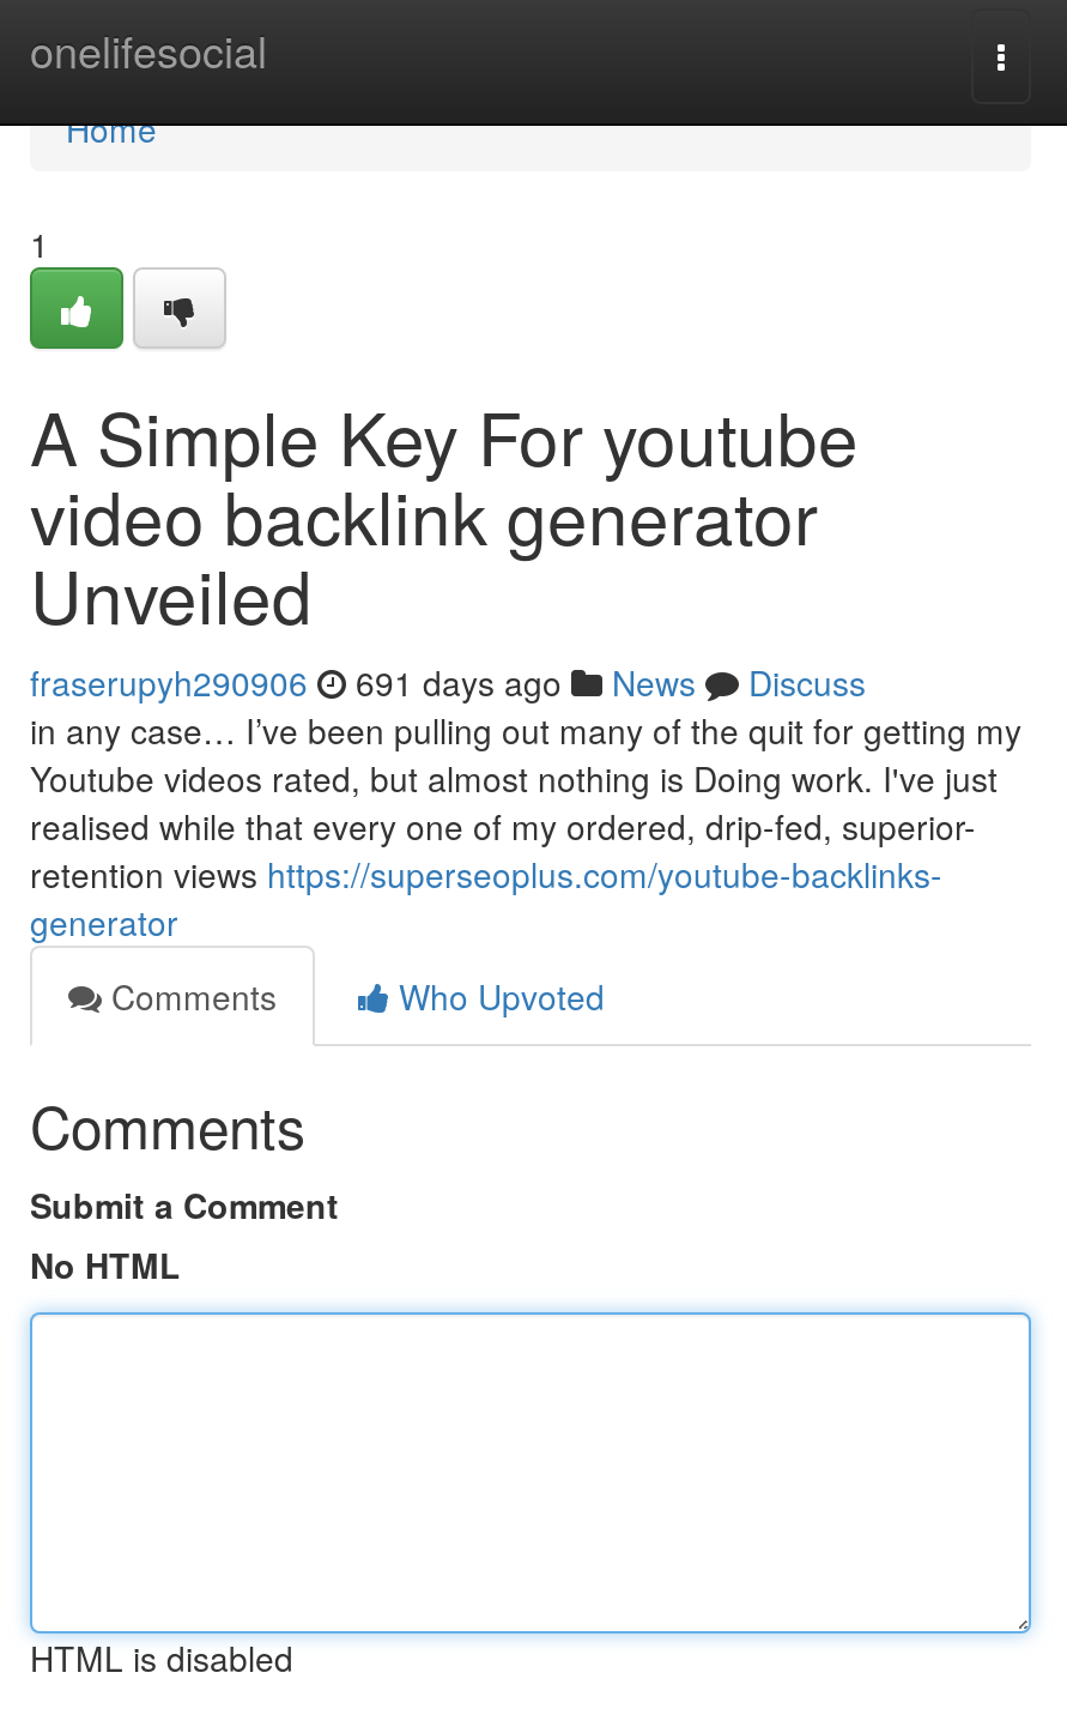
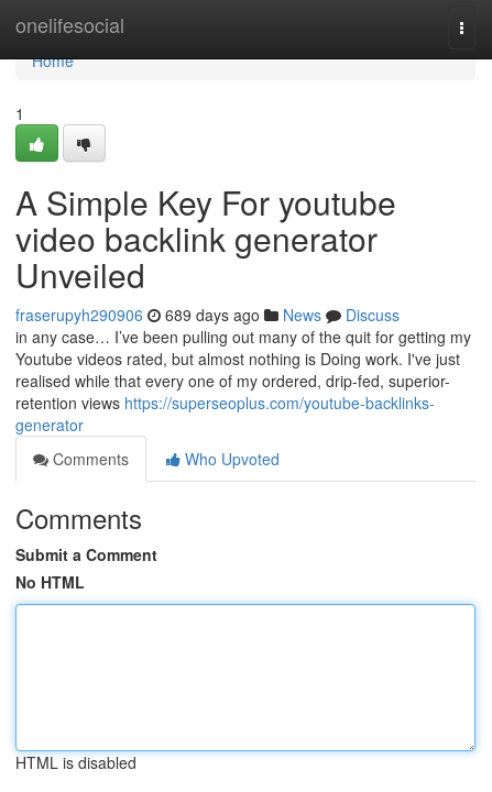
- fraserupyh290906 691 days ago News Discuss
+ fraserupyh290906 689 days ago News Discuss
